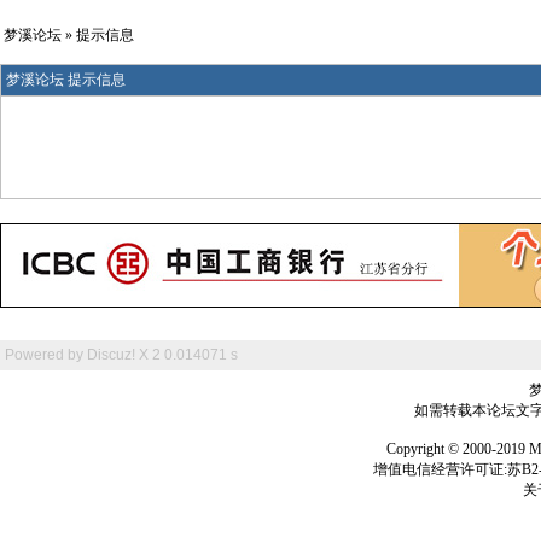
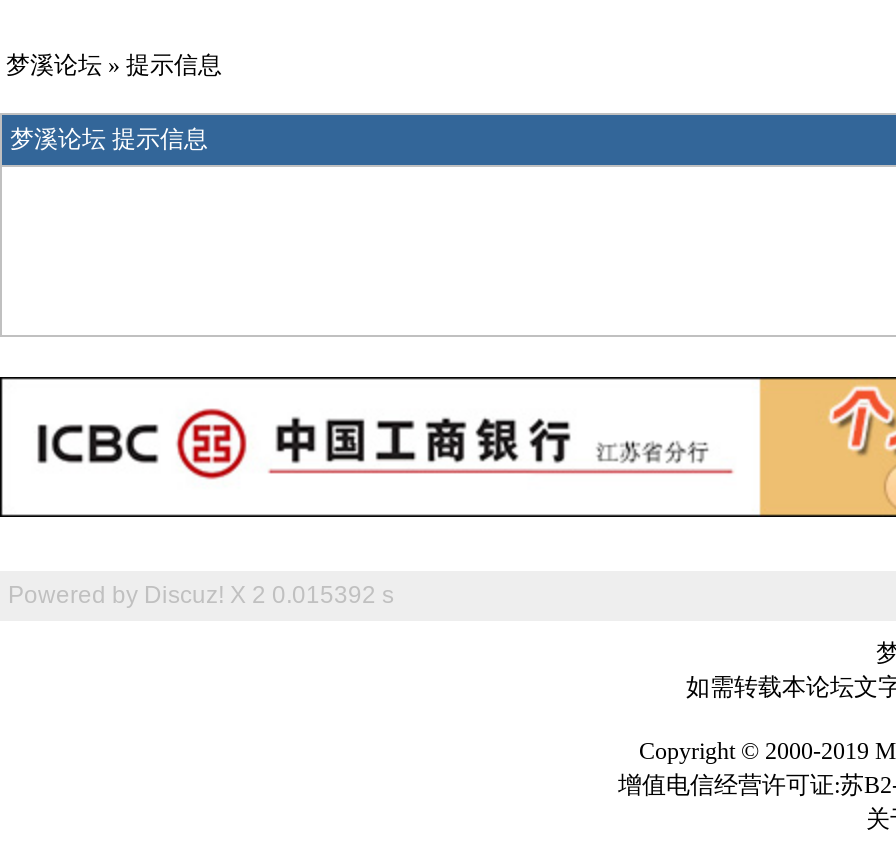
- Powered by Discuz! X 2 0.014071 s
+ Powered by Discuz! X 2 0.015392 s
